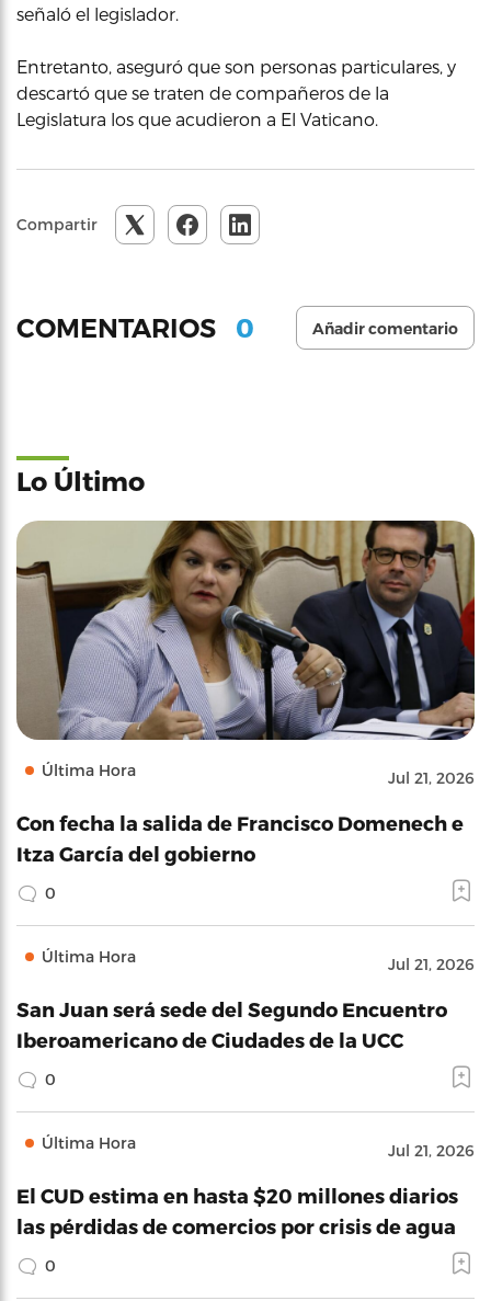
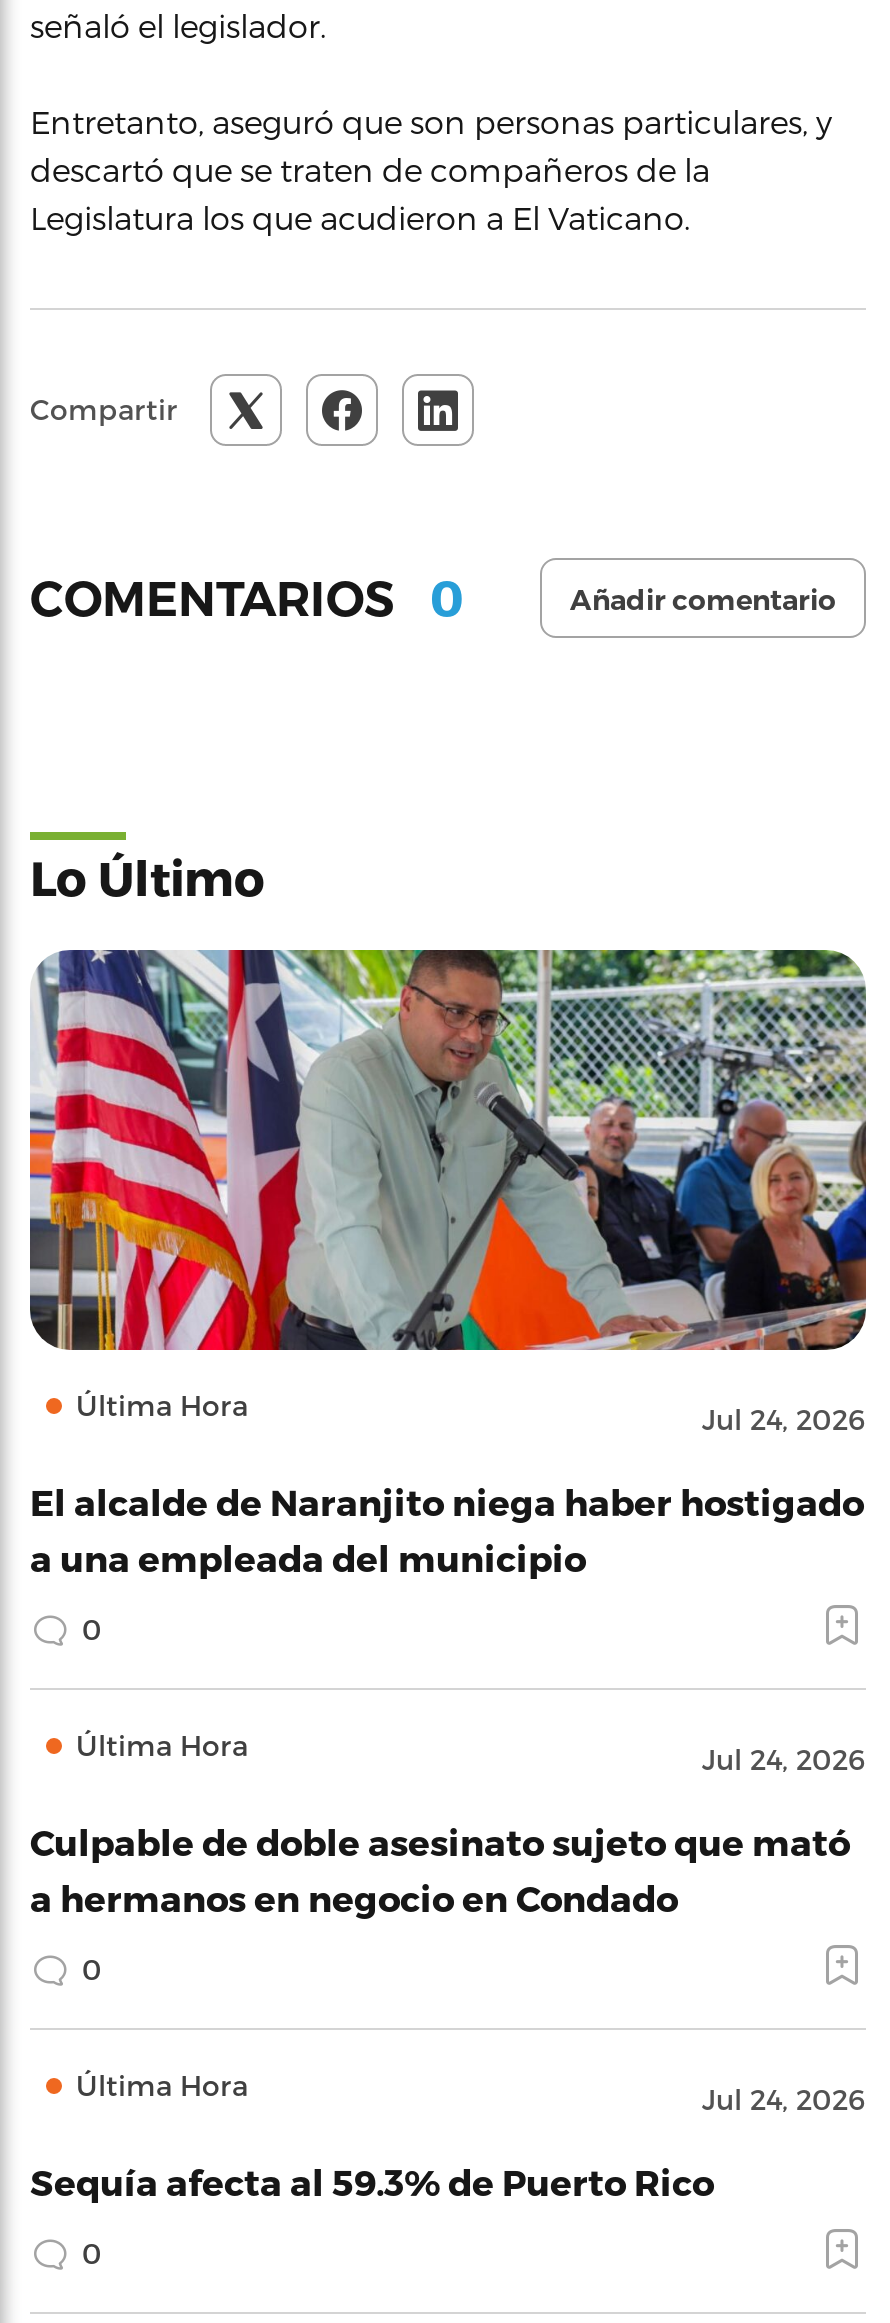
- [image]
- Jul 21, 2026
+ [image]
+ Jul 24, 2026

- Con fecha la salida de Francisco Domenech e
- Itza García del gobierno
+ El alcalde de Naranjito niega haber hostigado
+ a una empleada del municipio

- Jul 21, 2026
+ Jul 24, 2026

- San Juan será sede del Segundo Encuentro
- Iberoamericano de Ciudades de la UCC
+ Culpable de doble asesinato sujeto que mató
+ a hermanos en negocio en Condado

- Jul 21, 2026
+ Jul 24, 2026

- El CUD estima en hasta $20 millones diarios
- las pérdidas de comercios por crisis de agua
+ Sequía afecta al 59.3% de Puerto Rico
